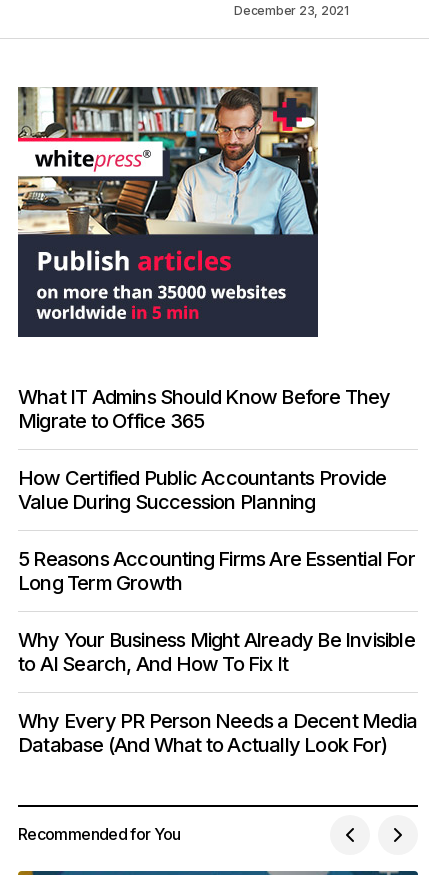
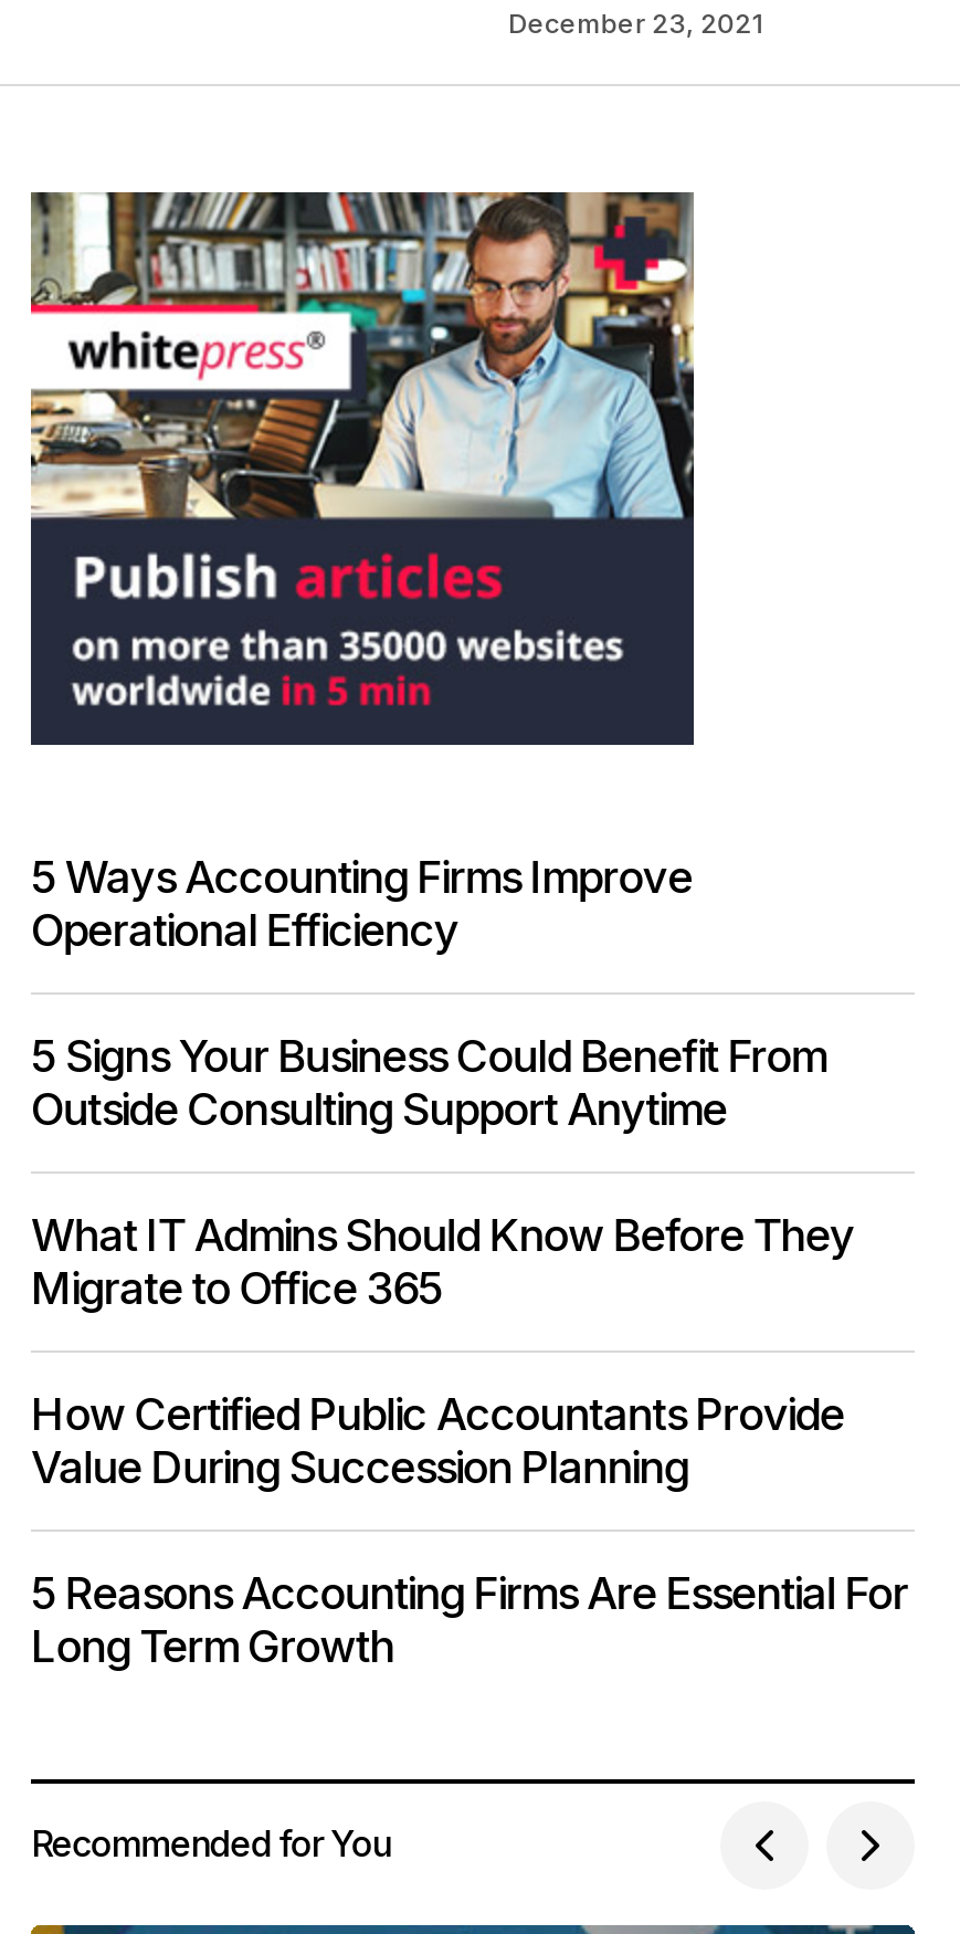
+ 5 Ways Accounting Firms Improve
+ Operational Efficiency
+ 5 Signs Your Business Could Benefit From
+ Outside Consulting Support Anytime

moved down: What IT Admins Should Know Before They | Migrate to Office 365 | How Certified Public Accountants Provide | Value During Succession Planning | 5 Reasons Accounting Firms Are Essential For | Long Term Growth

- Why Your Business Might Already Be Invisible
- to AI Search, And How To Fix It
- Why Every PR Person Needs a Decent Media
- Database (And What to Actually Look For)
